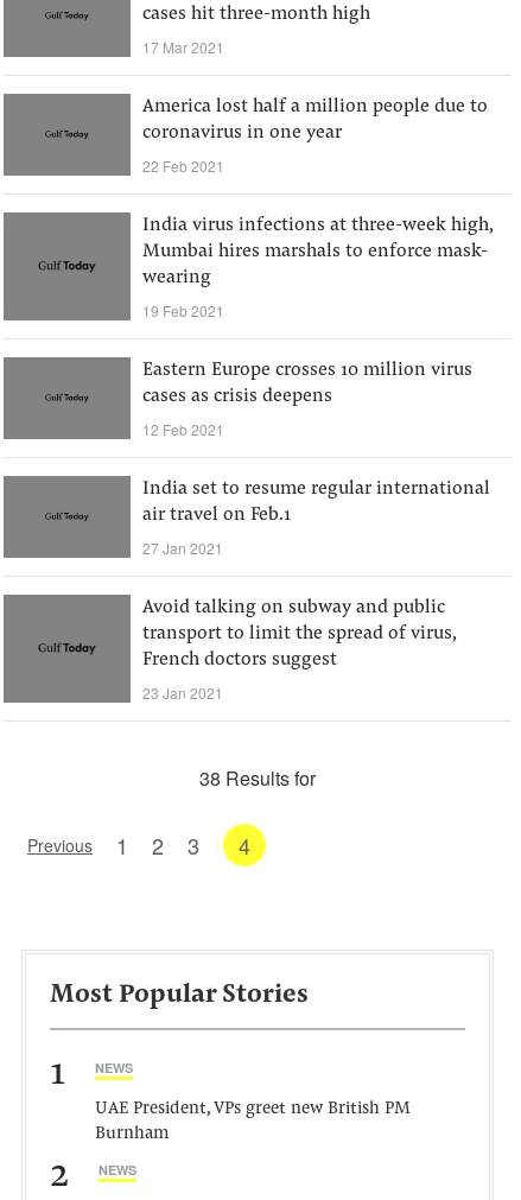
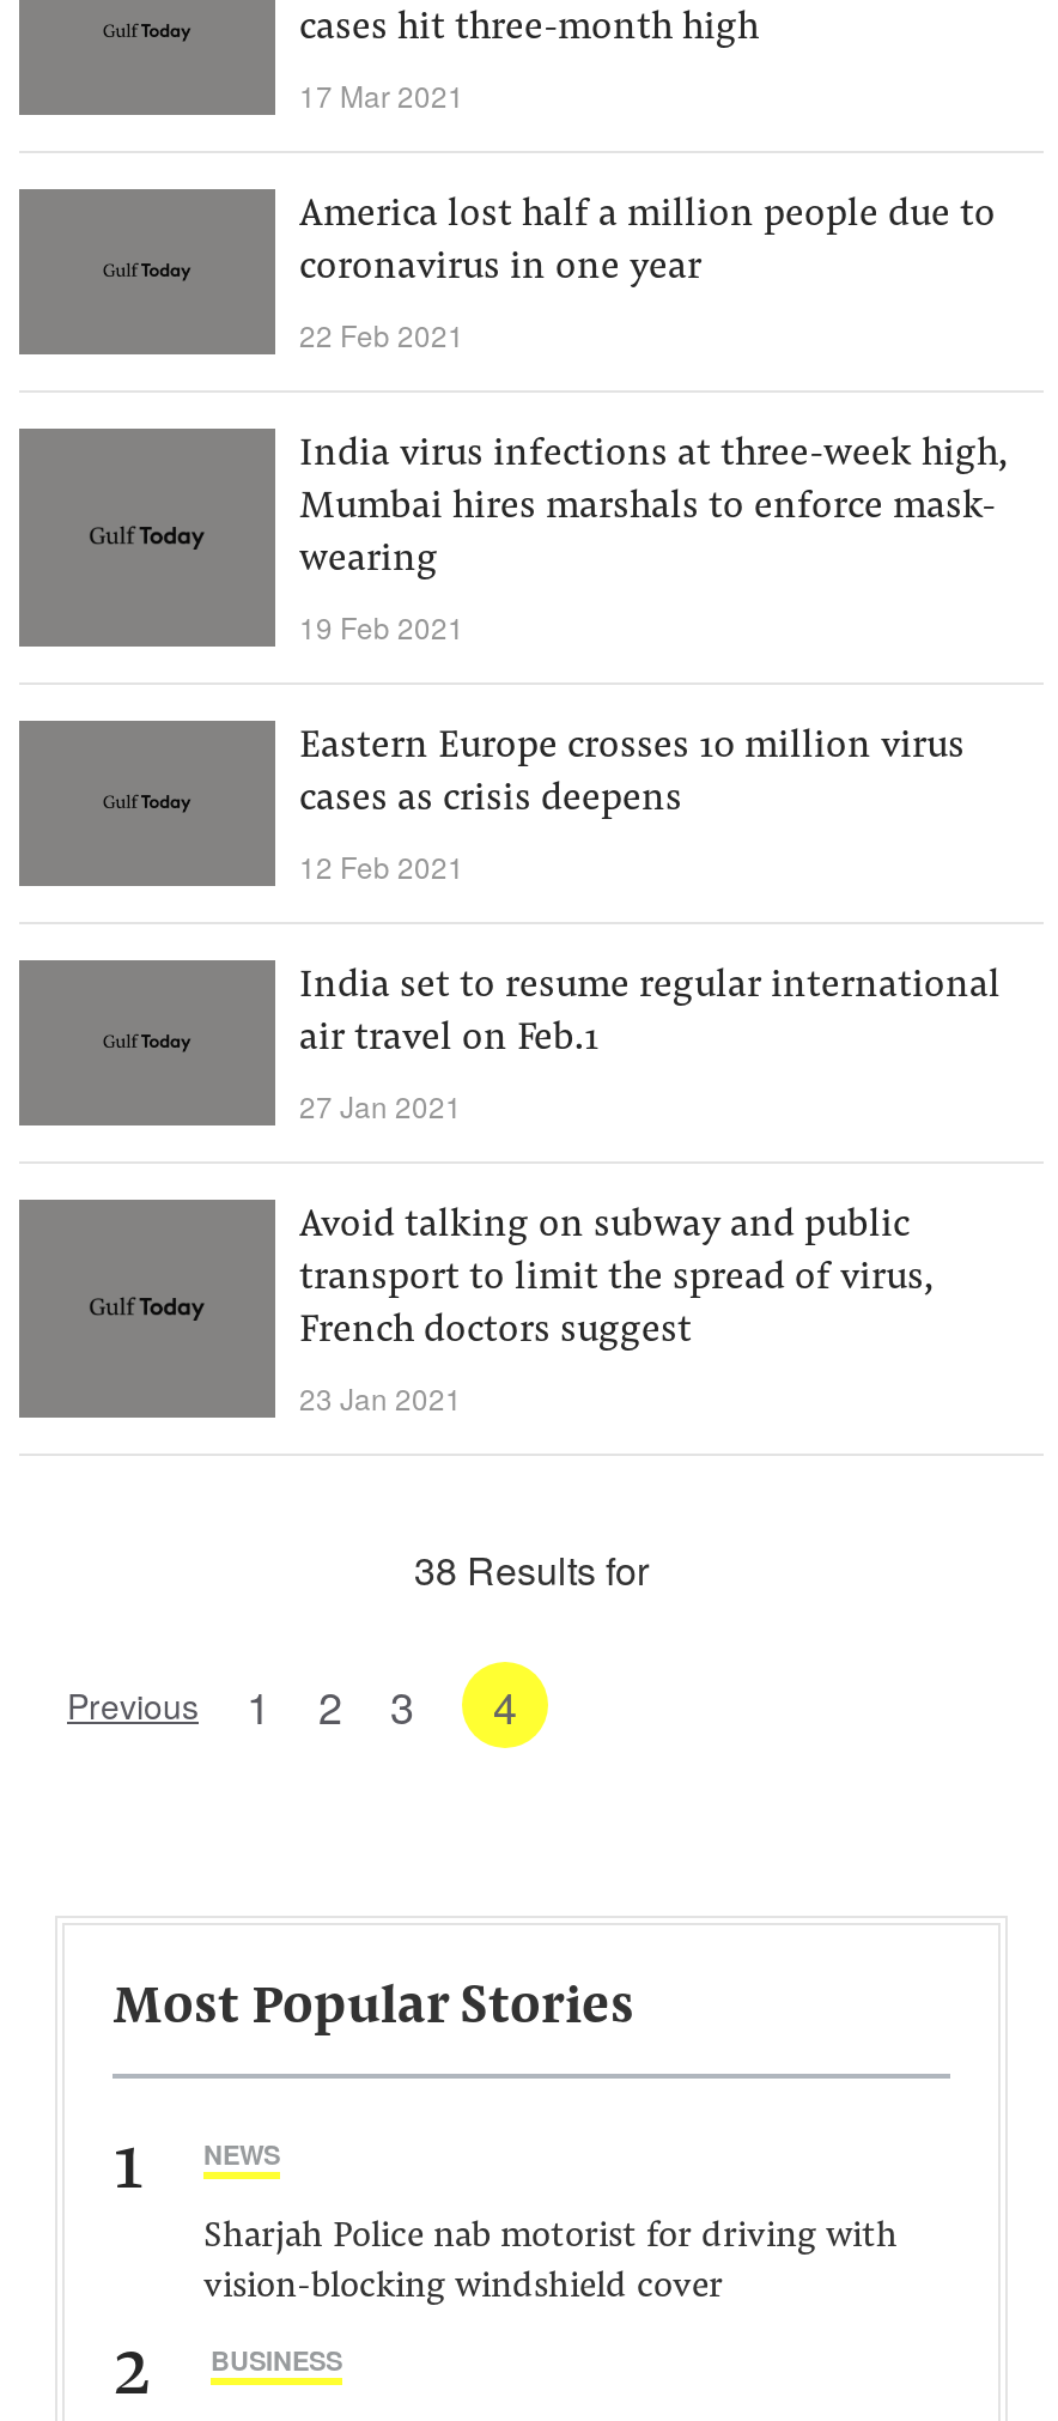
- UAE President, VPs greet new British PM
- Burnham
+ Sharjah Police nab motorist for driving with
+ vision-blocking windshield cover

- NEWS
+ BUSINESS
